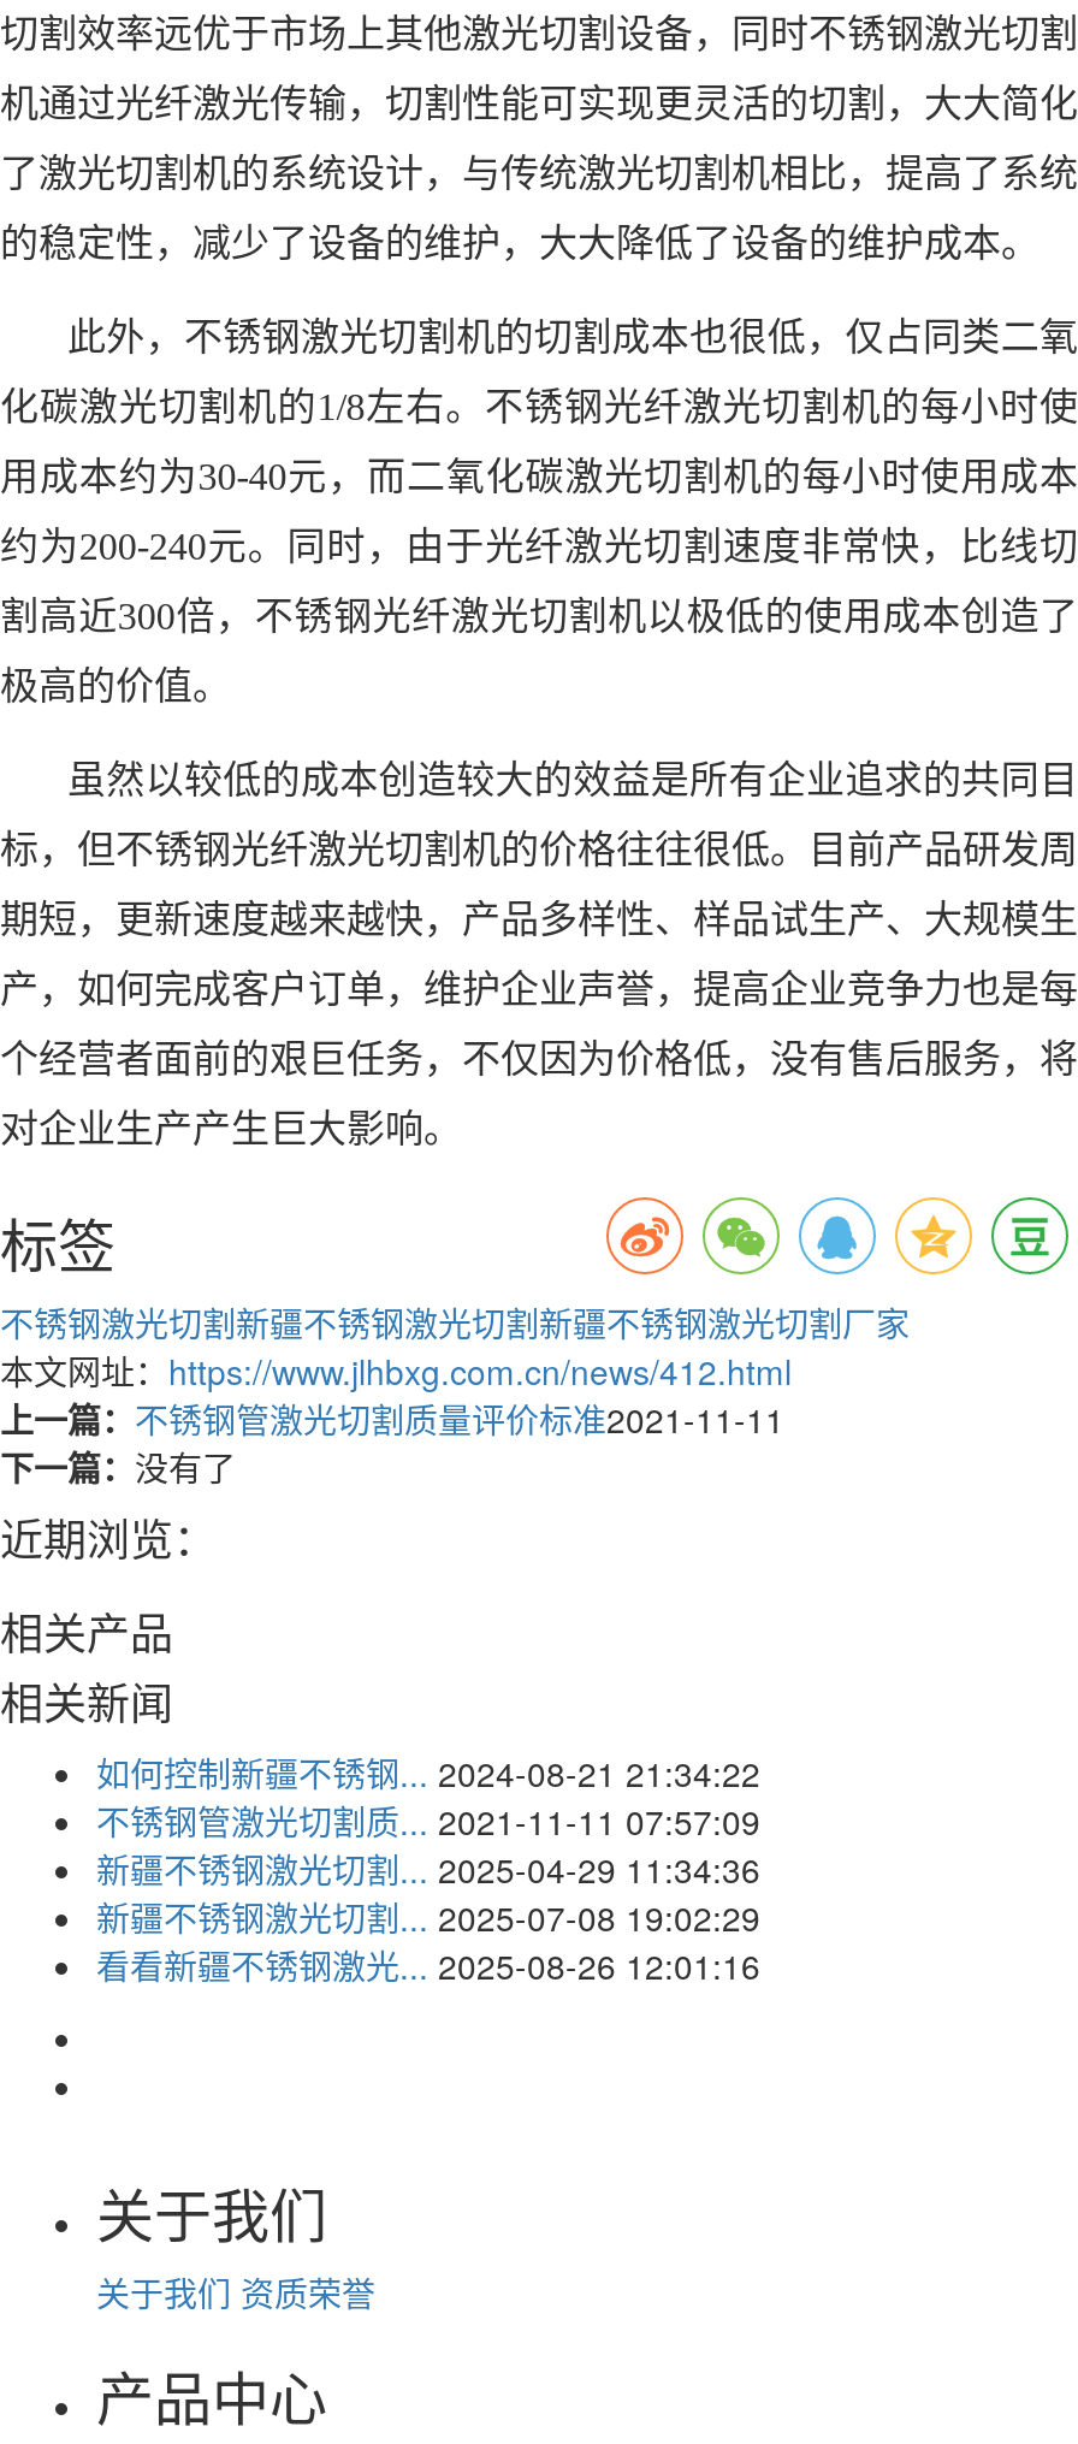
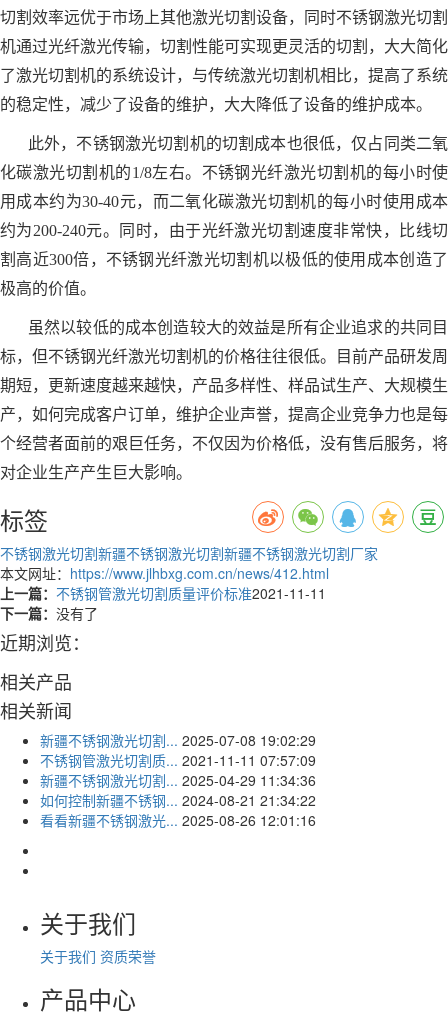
moved down: 如何控制新疆不锈钢... 2024-08-21 21:34:22

moved up: 新疆不锈钢激光切割... 2025-07-08 19:02:29
